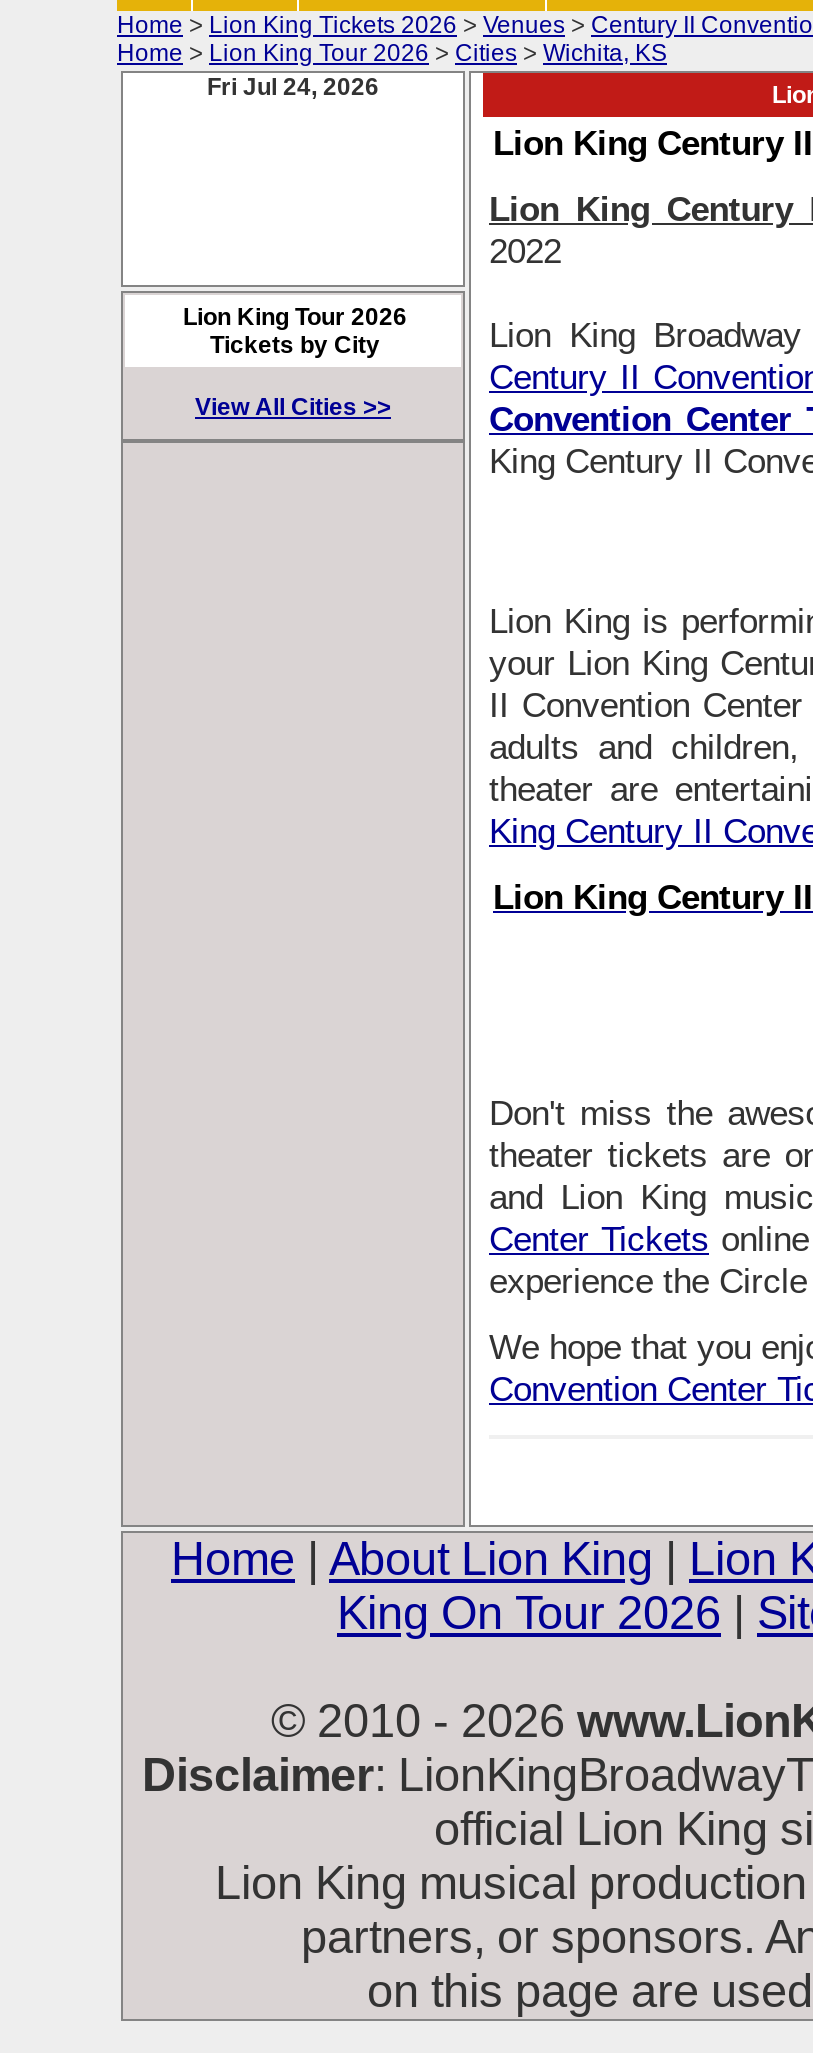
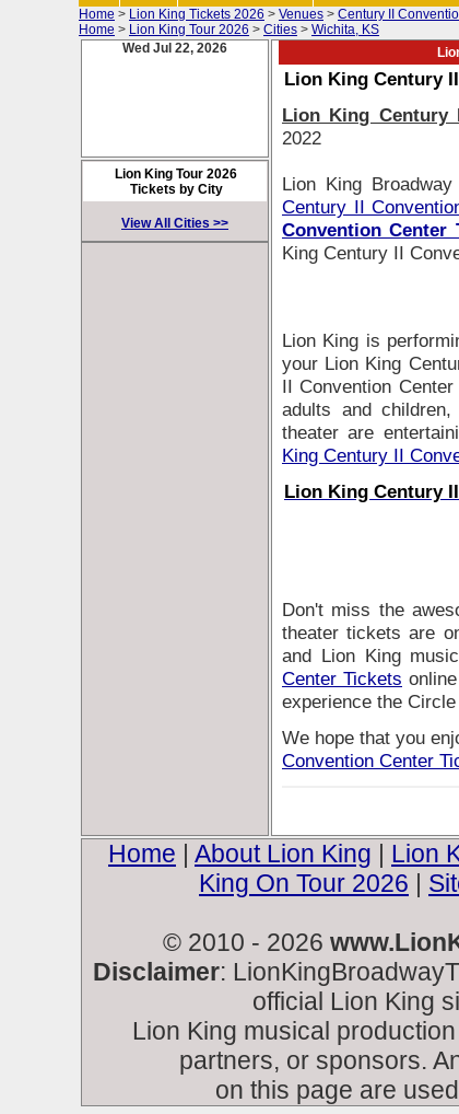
- FriJul24,2026
+ WedJul22,2026
